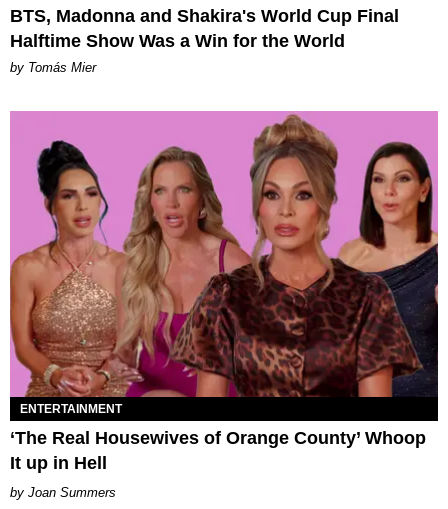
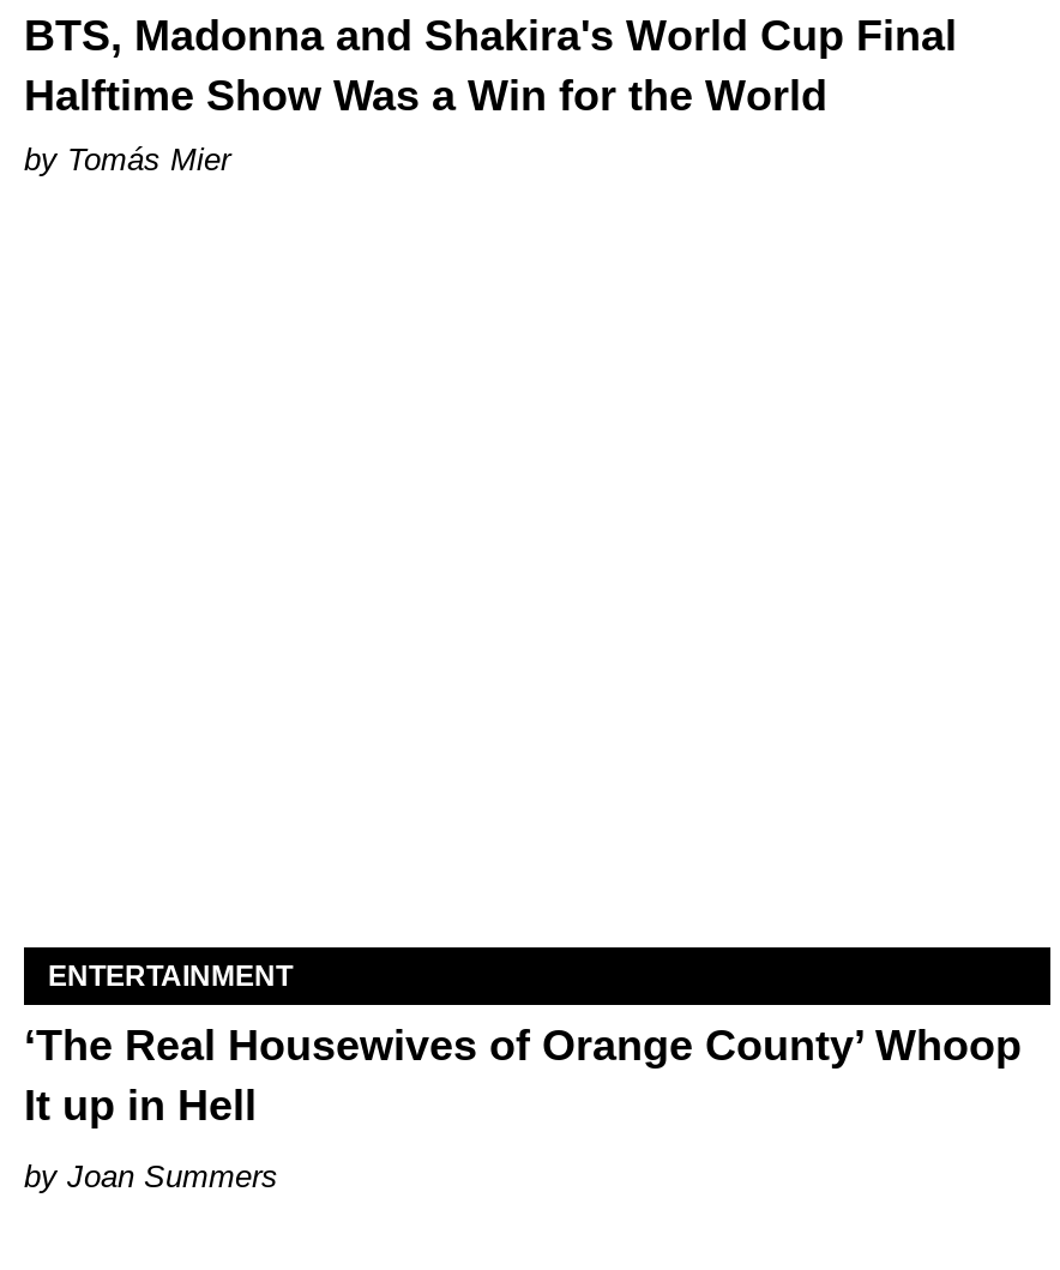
- [image]
